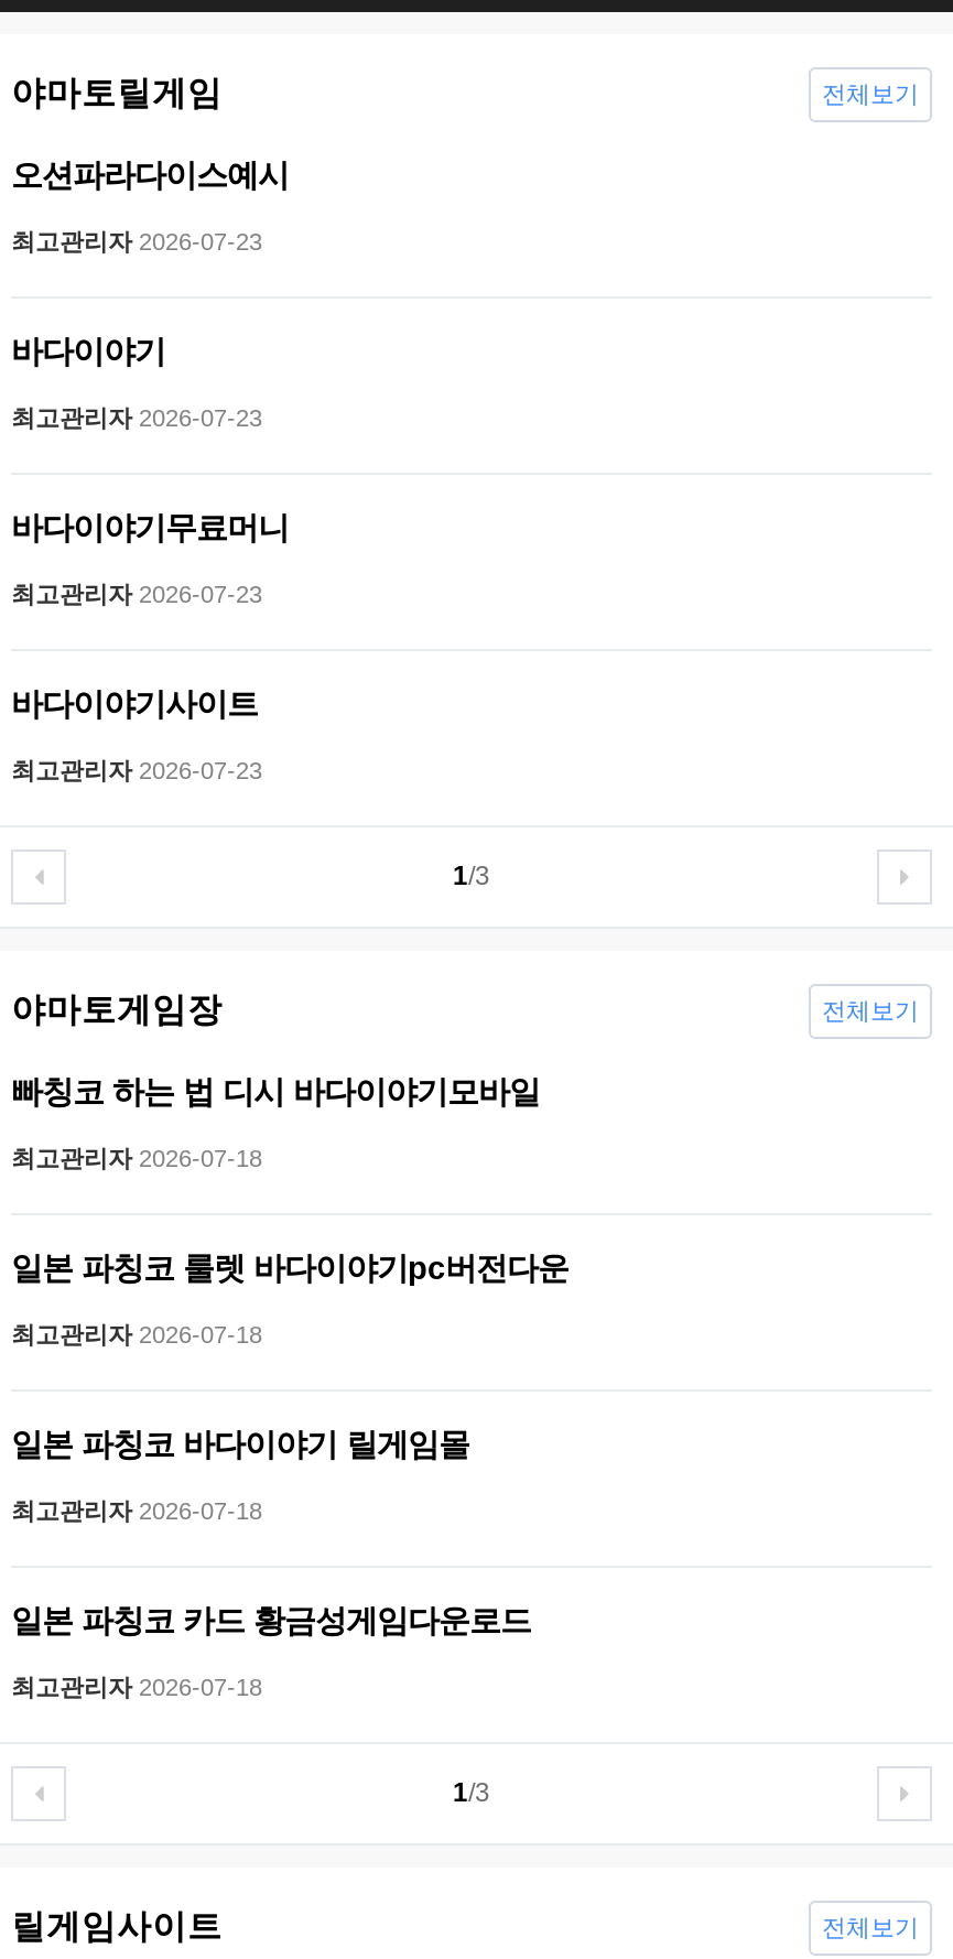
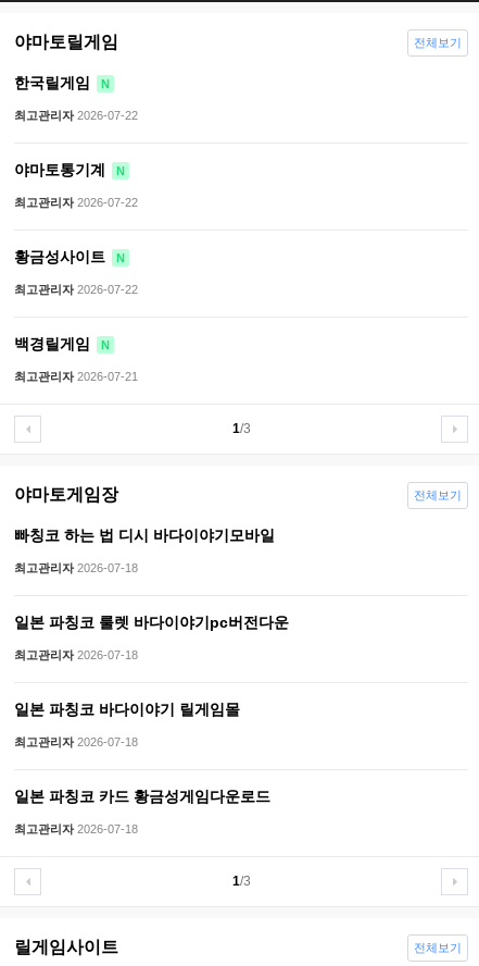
- 오션파라다이스예시
+ 한국릴게임 N

- 최고관리자 2026-07-23
+ 최고관리자 2026-07-22

- 바다이야기
+ 야마토통기계 N

- 최고관리자 2026-07-23
+ 최고관리자 2026-07-22

- 바다이야기무료머니
+ 황금성사이트 N

- 최고관리자 2026-07-23
+ 최고관리자 2026-07-22

- 바다이야기사이트
+ 백경릴게임 N

- 최고관리자 2026-07-23
+ 최고관리자 2026-07-21
